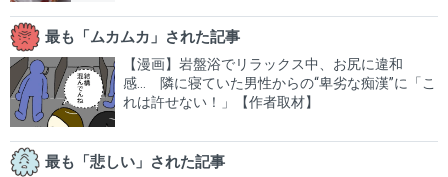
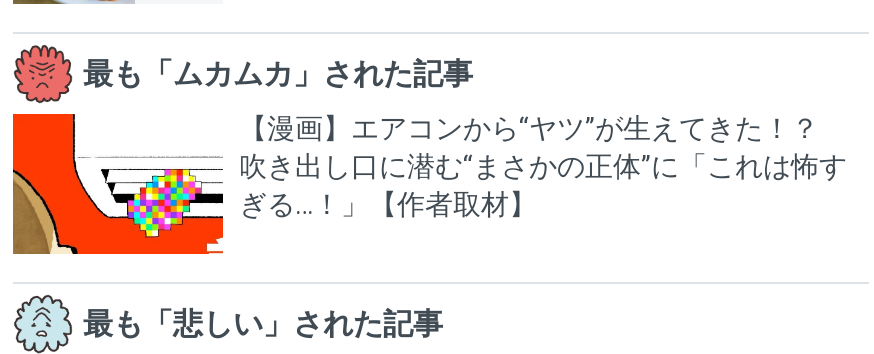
- [image]
- 【漫画】岩盤浴でリラックス中、お尻に違和
- 感… 隣に寝ていた男性からの“卑劣な痴漢”に「こ
- れは許せない！」【作者取材】
+ [image]
+ 【漫画】エアコンから“ヤツ”が生えてきた！？
+ 吹き出し口に潜む“まさかの正体”に「これは怖す
+ ぎる…！」【作者取材】
